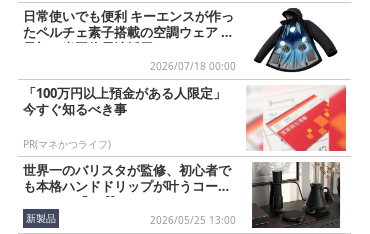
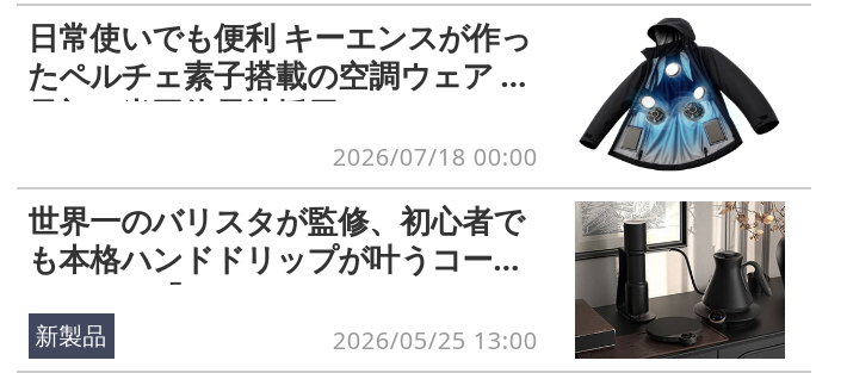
- [image]
- 「100万円以上預金がある人限定」
- 今すぐ知るべき事
- PR(マネかつライフ)
